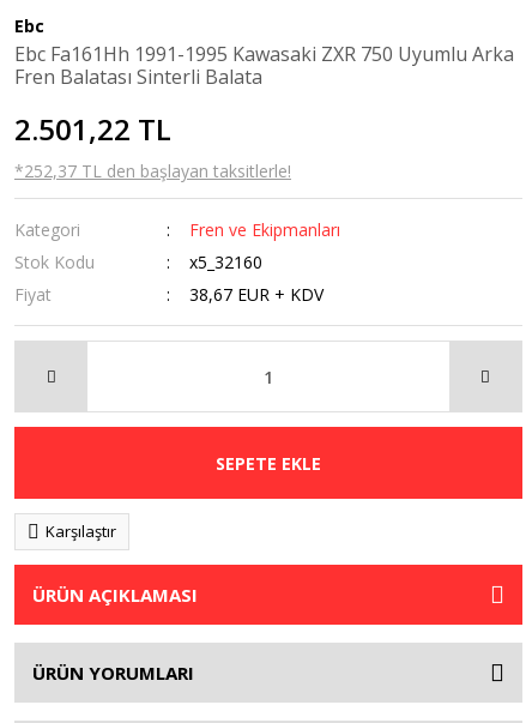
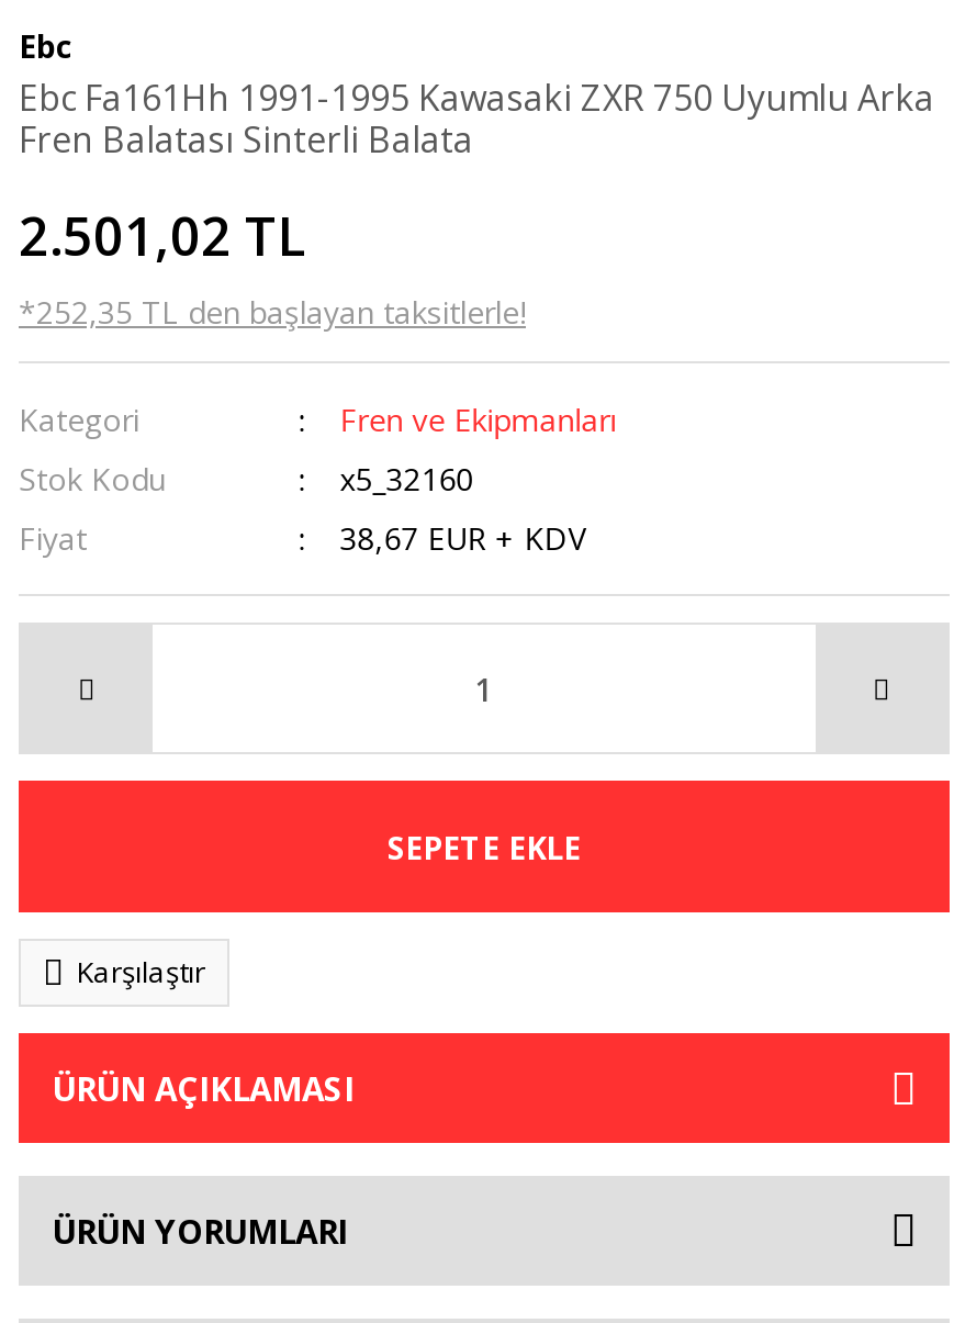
- 2.501,22 TL
+ 2.501,02 TL

- *252,37 TL den başlayan taksitlerle!
+ *252,35 TL den başlayan taksitlerle!
